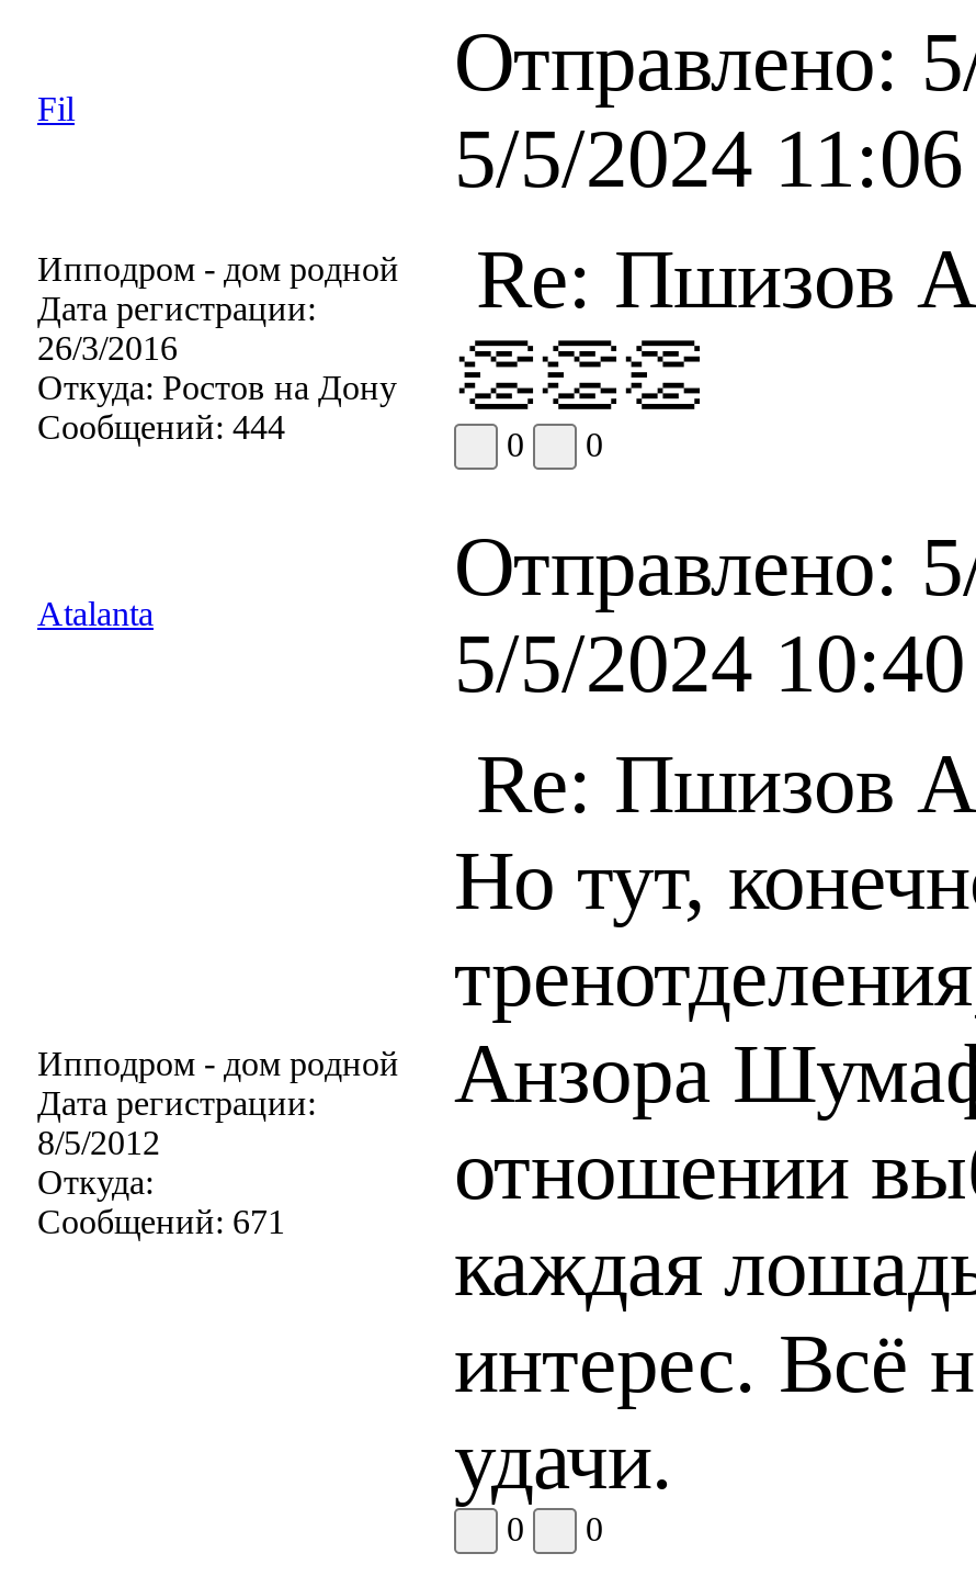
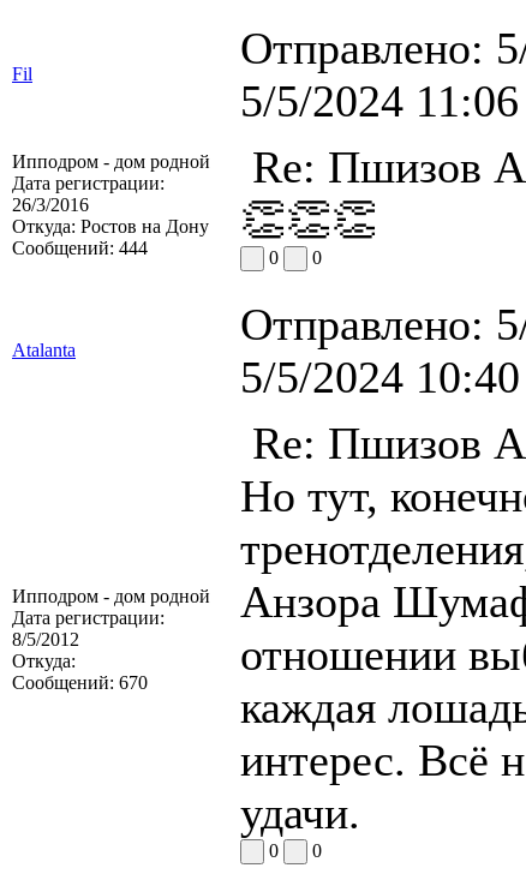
- Сообщений: 671
+ Сообщений: 670
